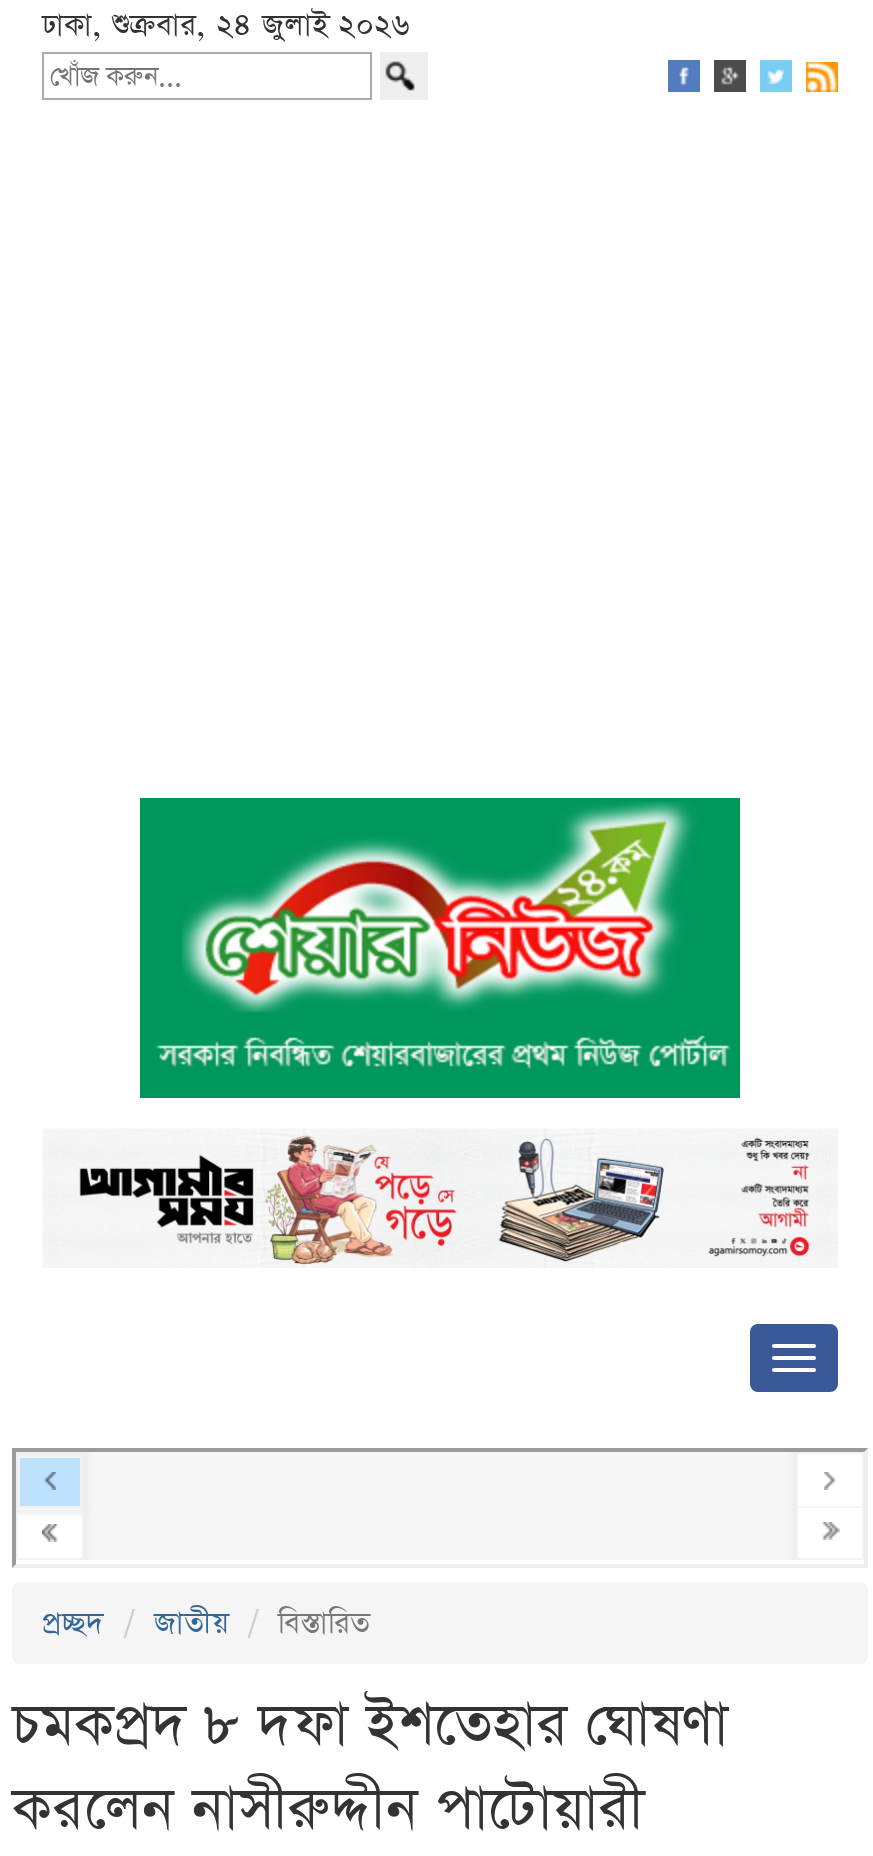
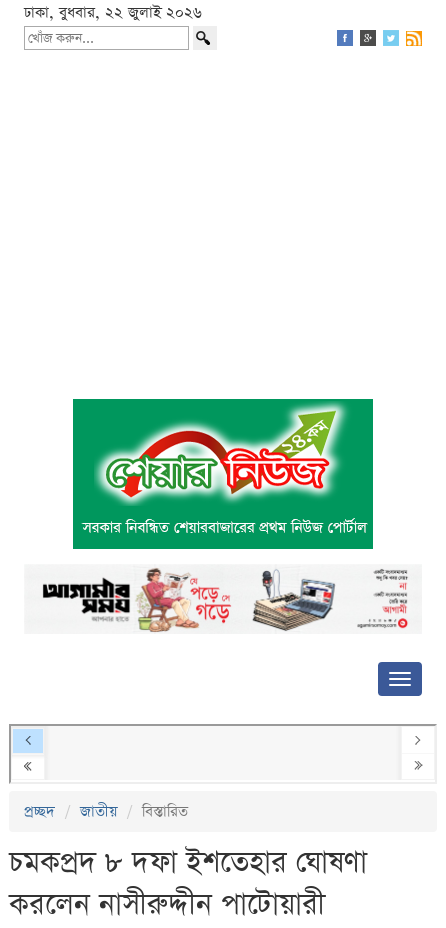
- ঢাকা, শুক্রবার, ২৪ জুলাই ২০২৬
+ ঢাকা, বুধবার, ২২ জুলাই ২০২৬
